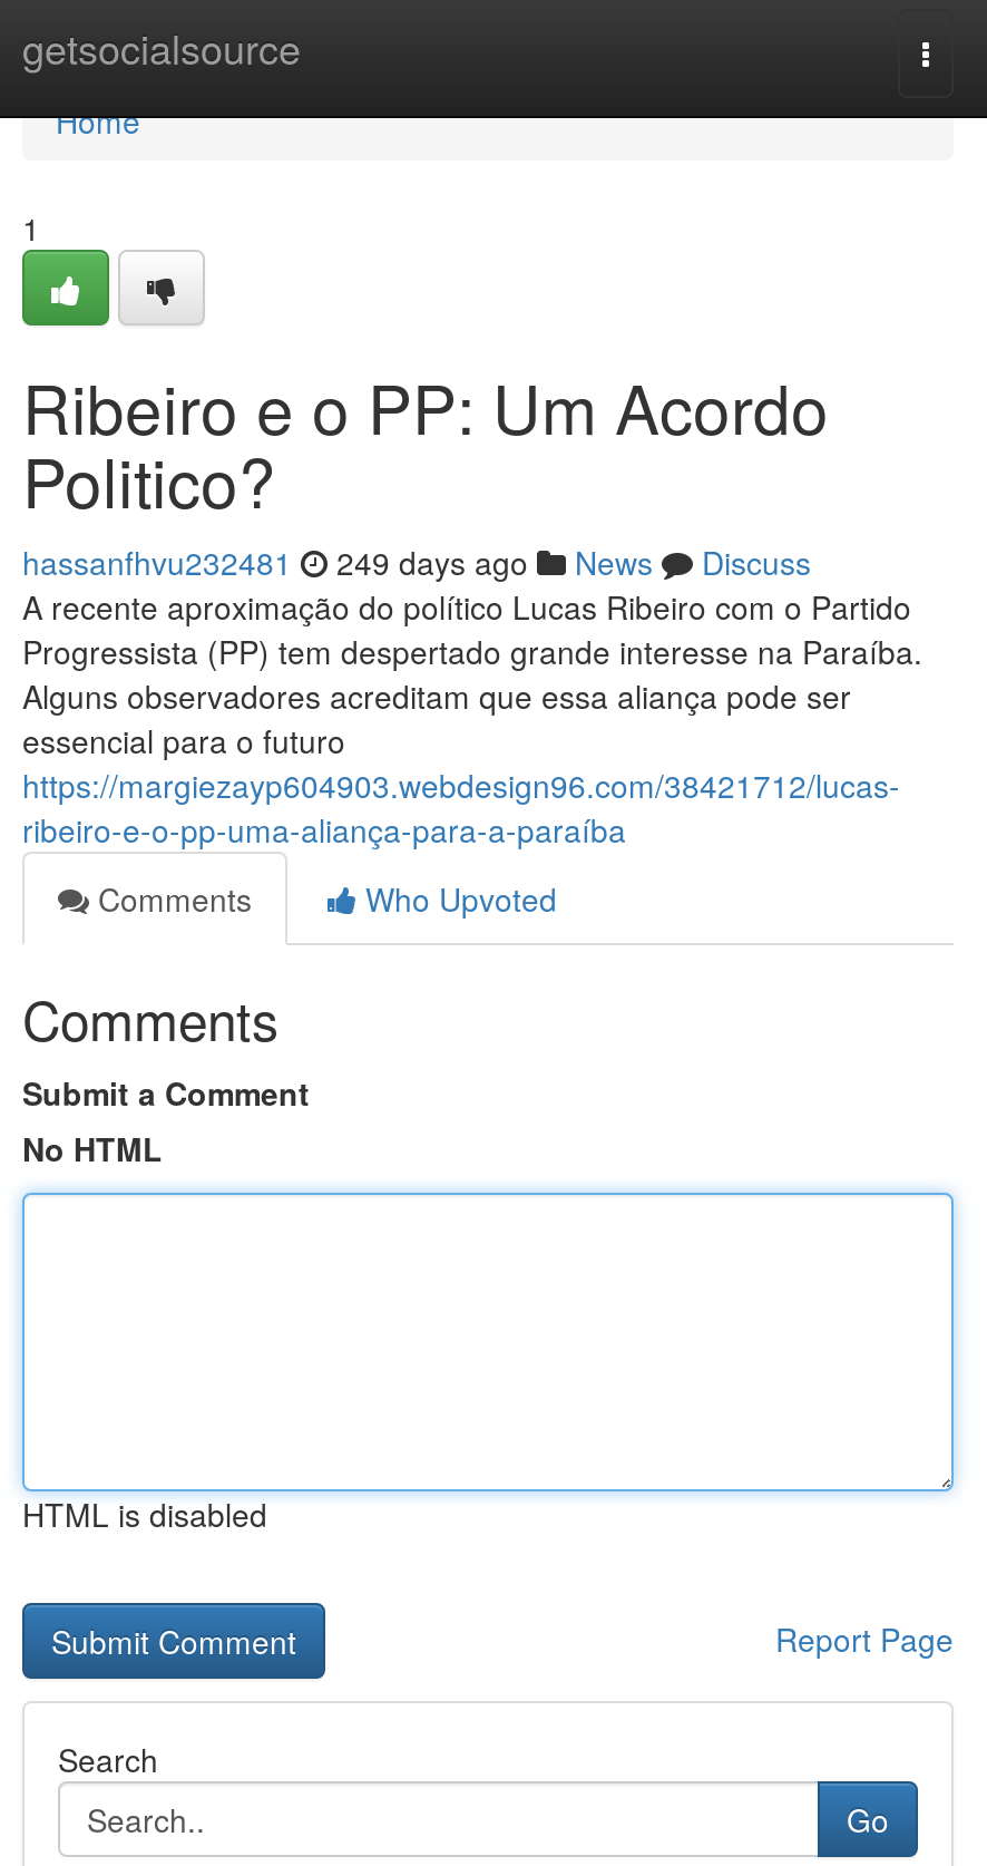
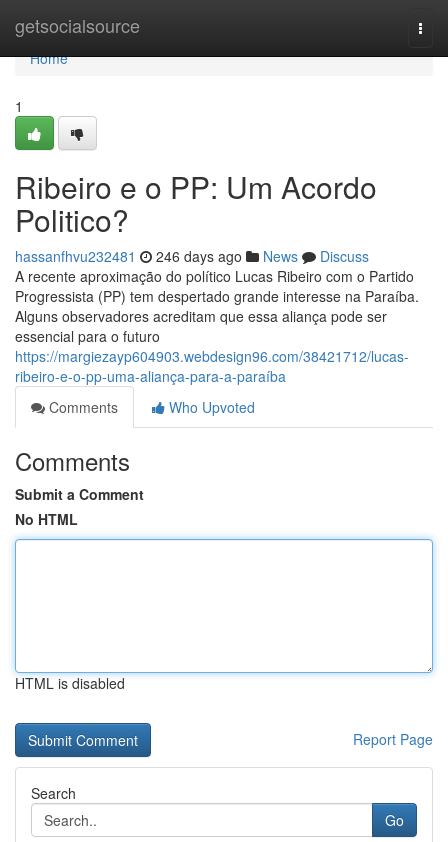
- hassanfhvu232481 249 days ago News Discuss
+ hassanfhvu232481 246 days ago News Discuss
